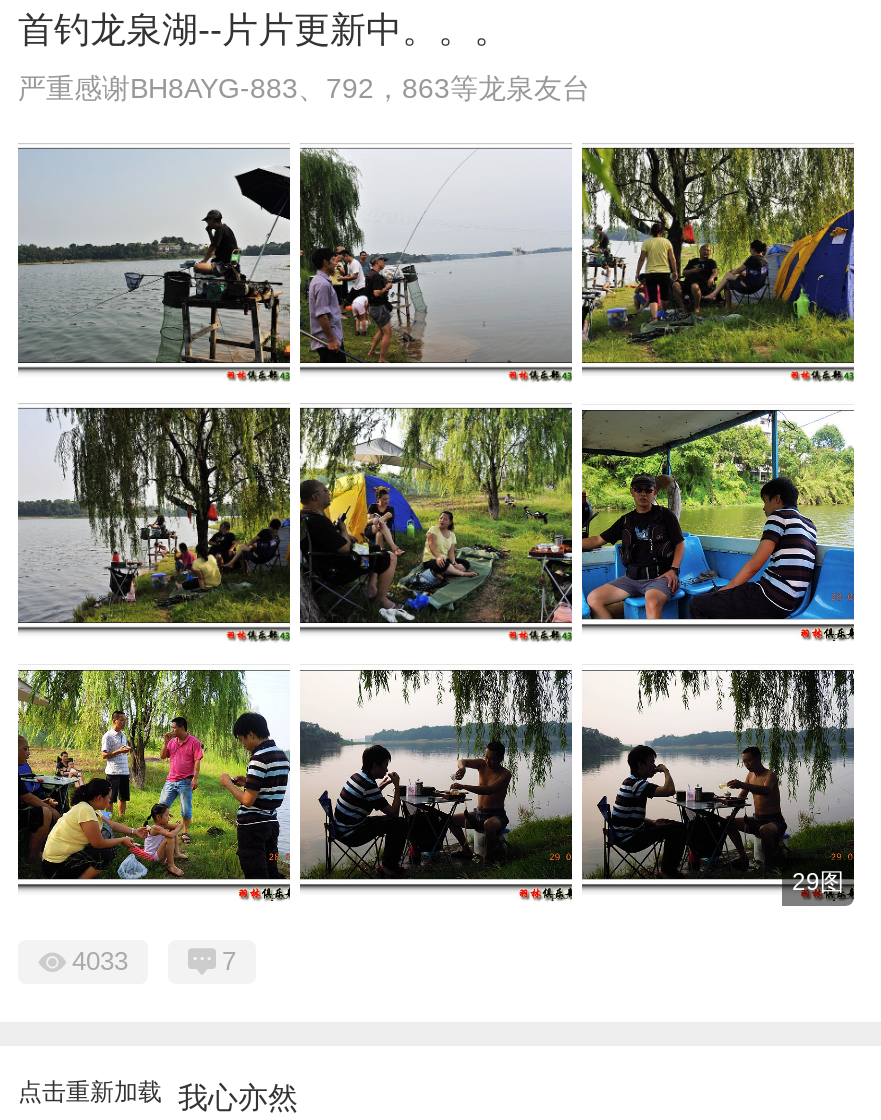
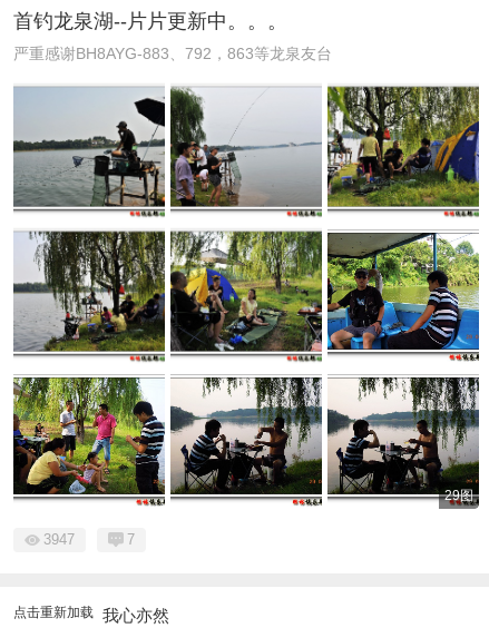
- 4033
+ 3947
